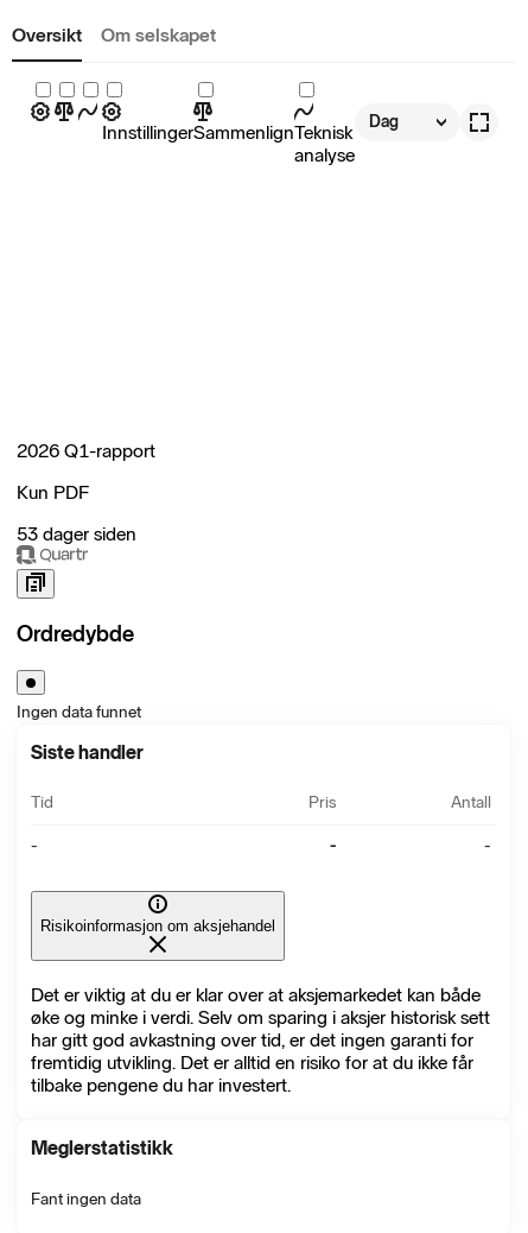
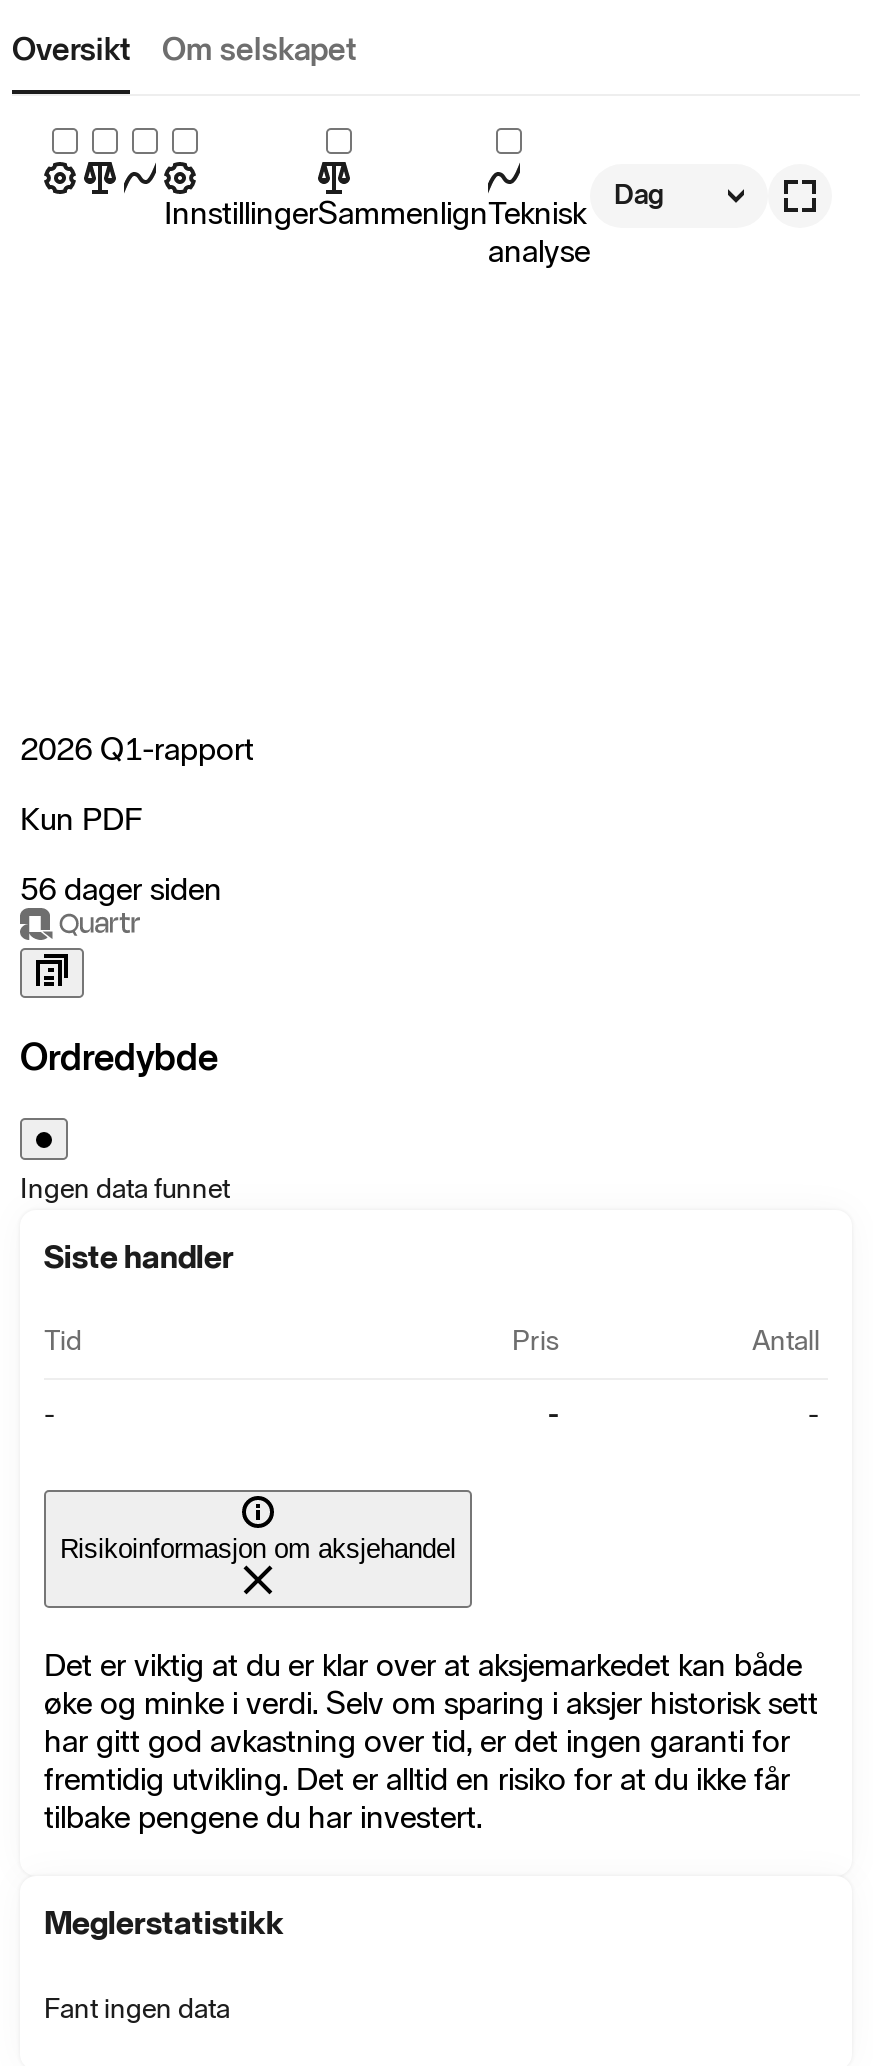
- 53 dager siden
+ 56 dager siden
